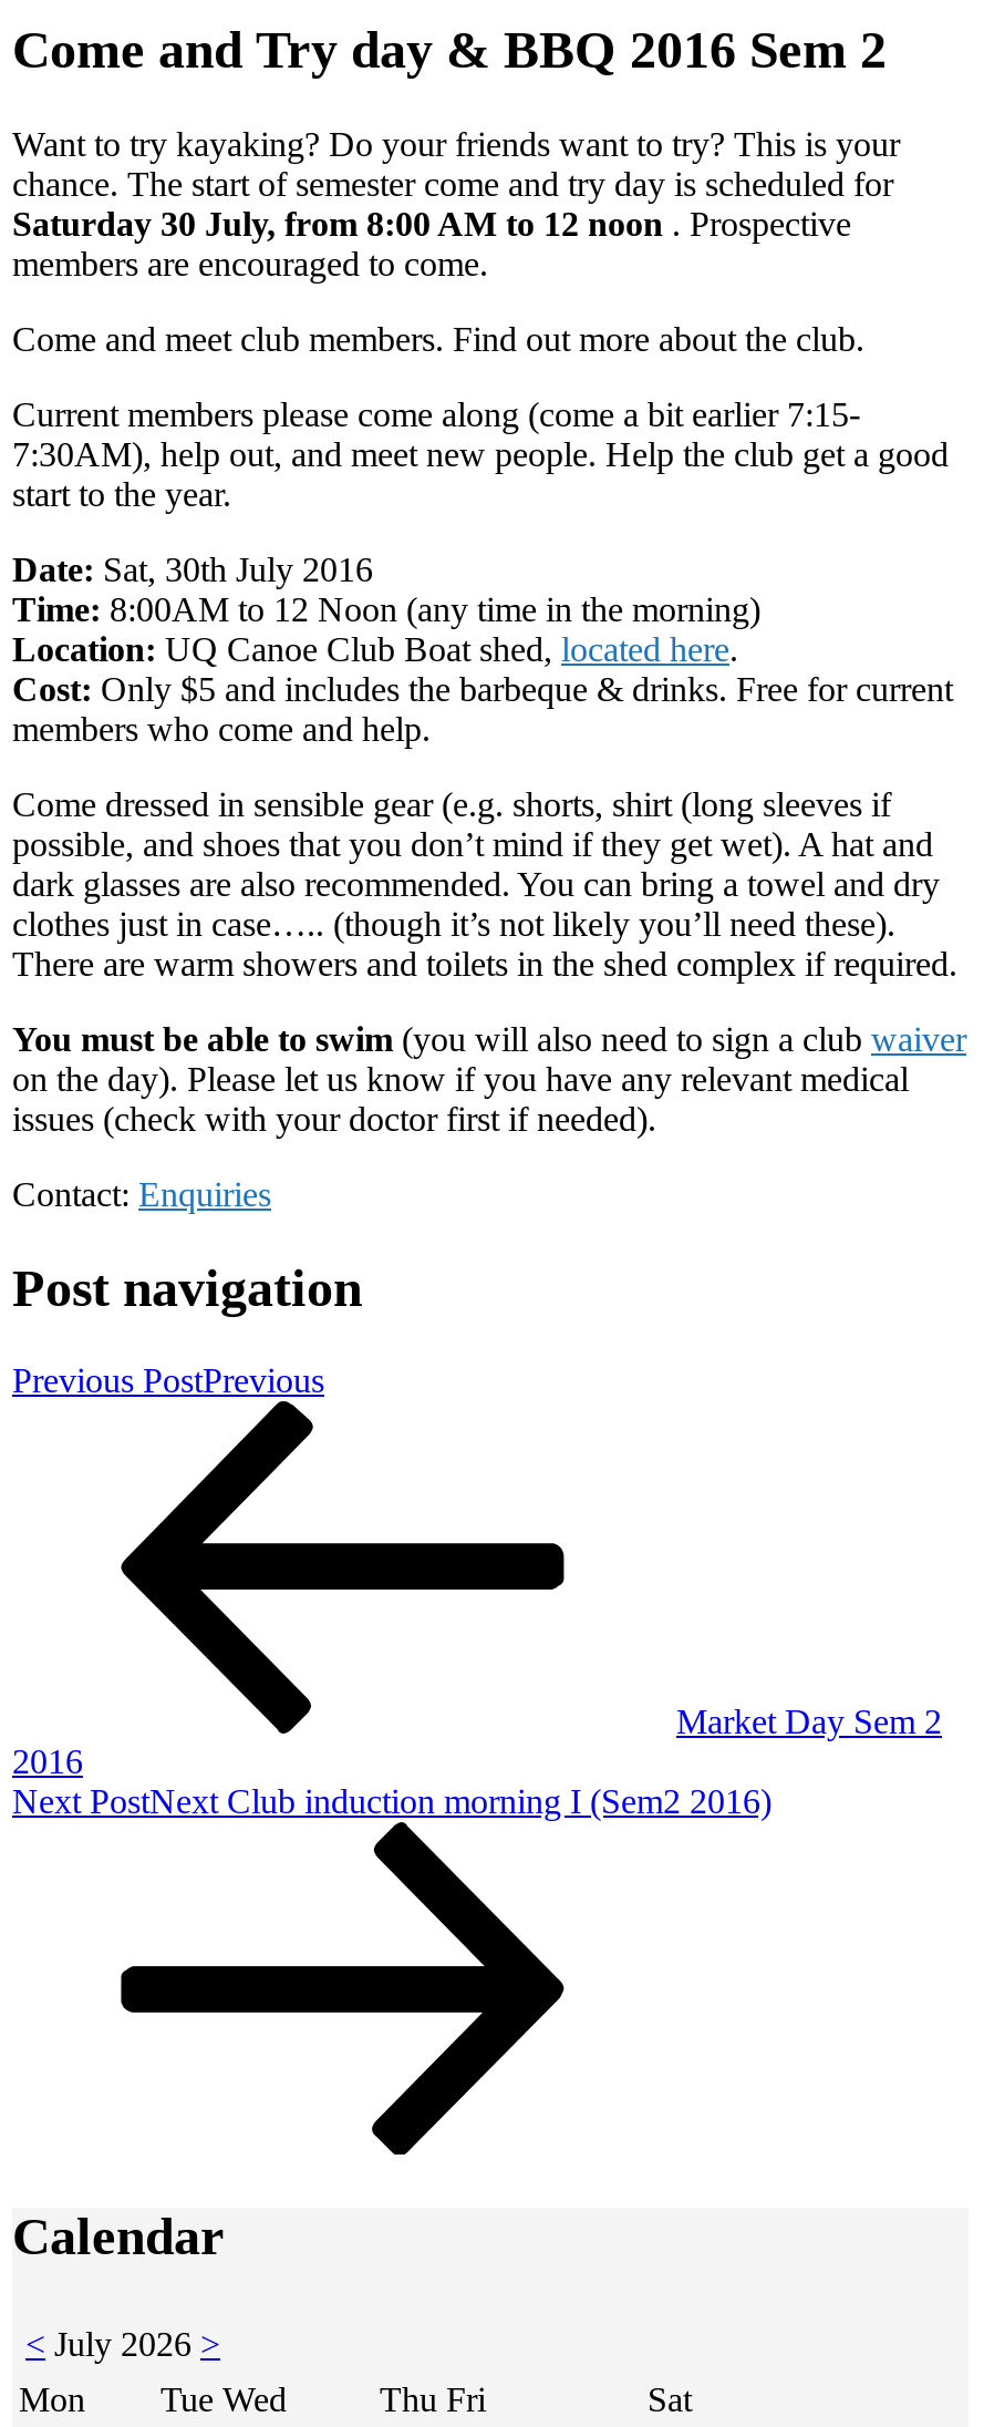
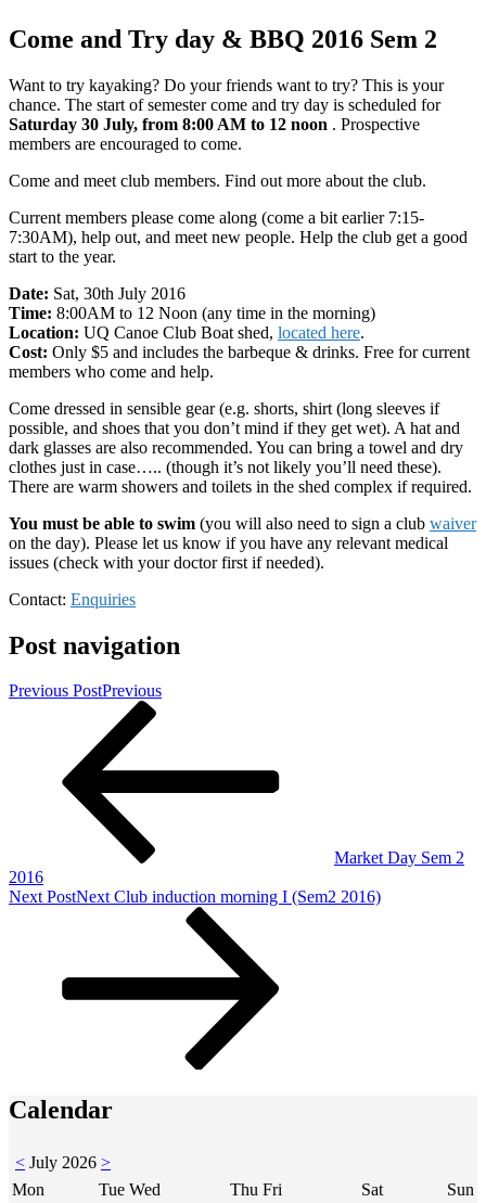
+ Sun
